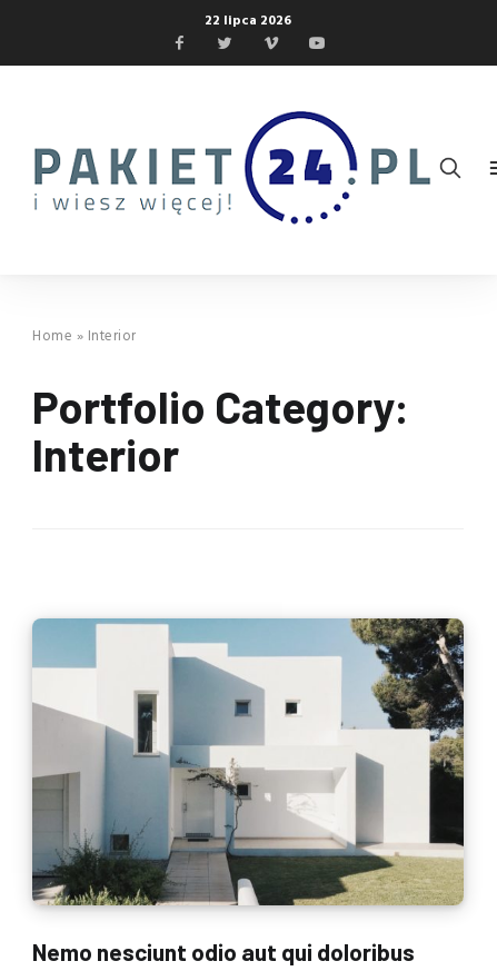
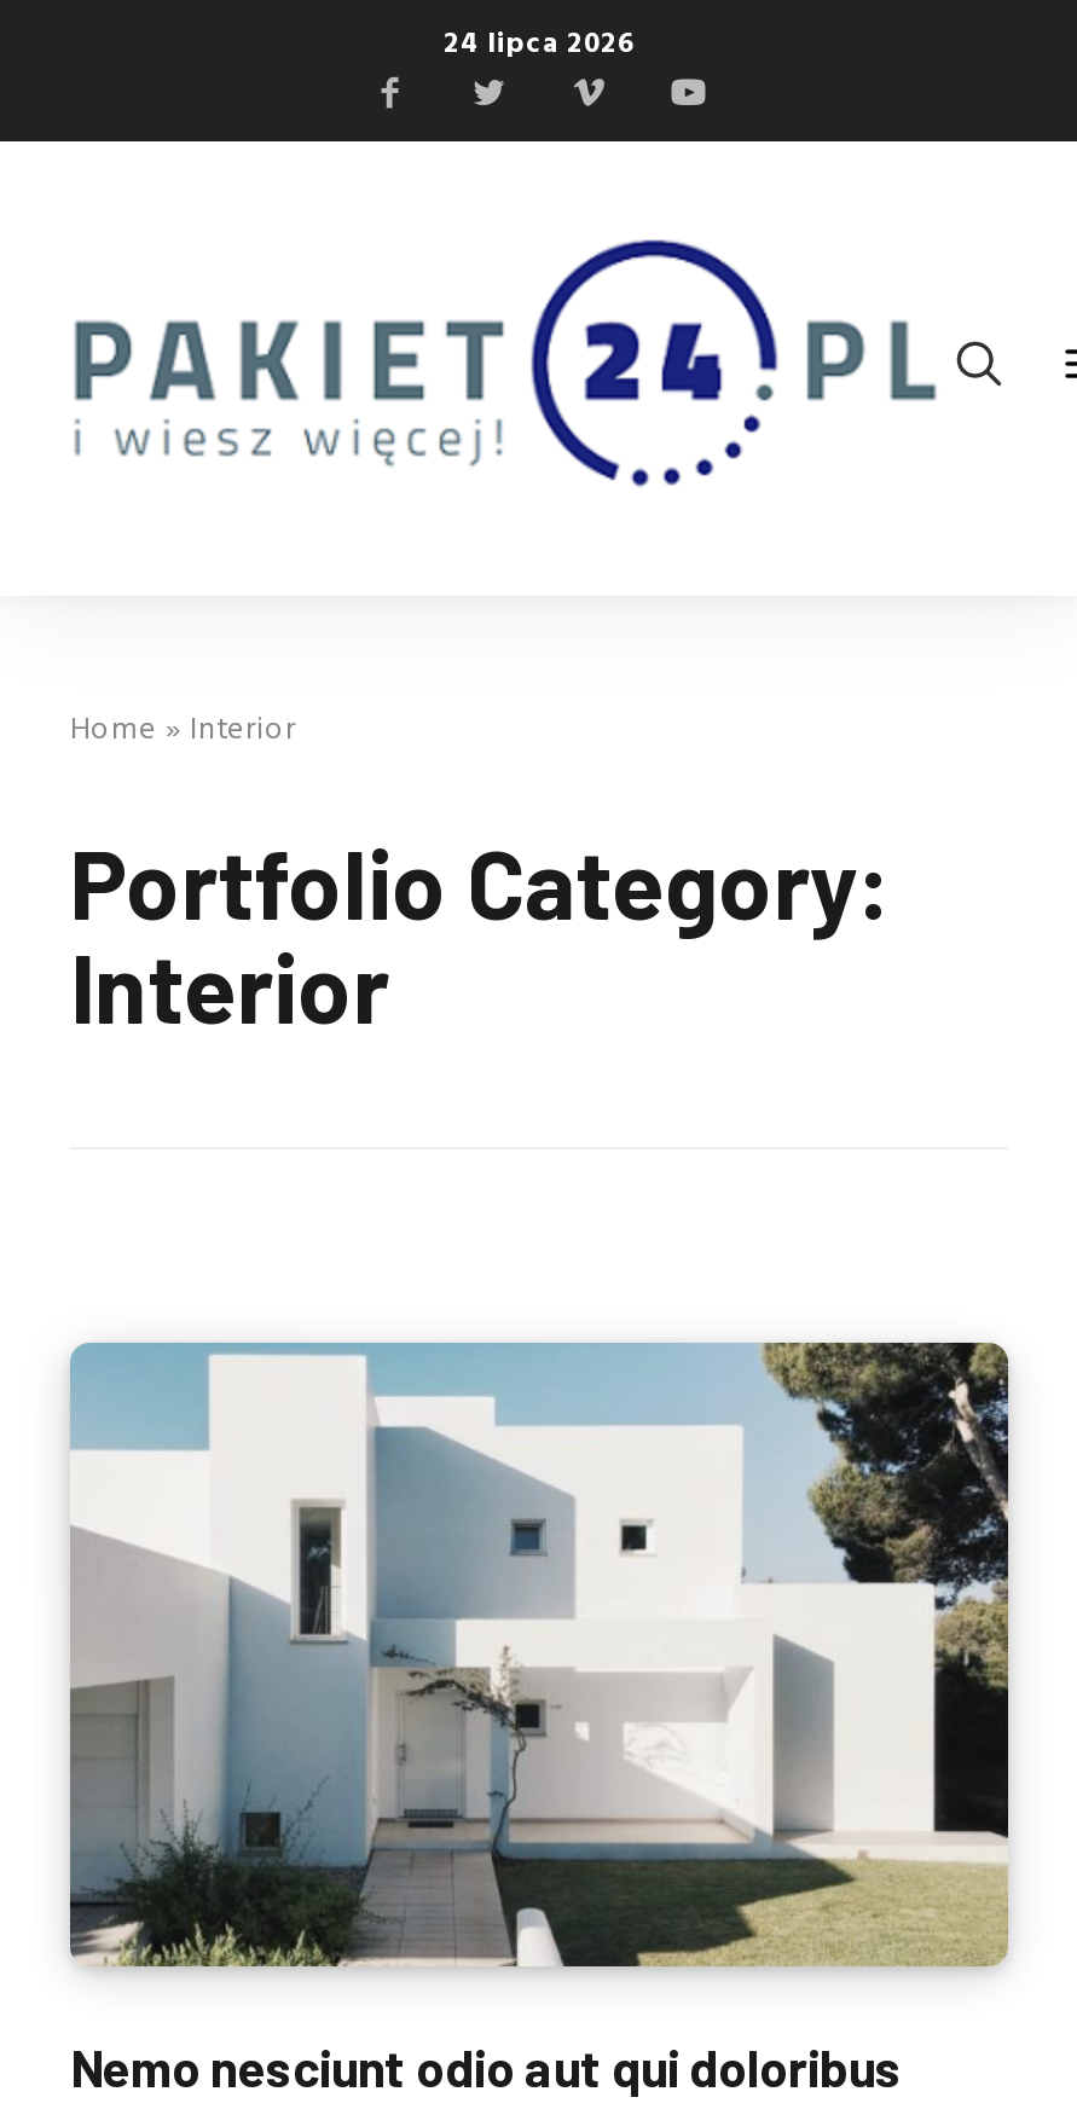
- 22 lipca 2026
+ 24 lipca 2026
